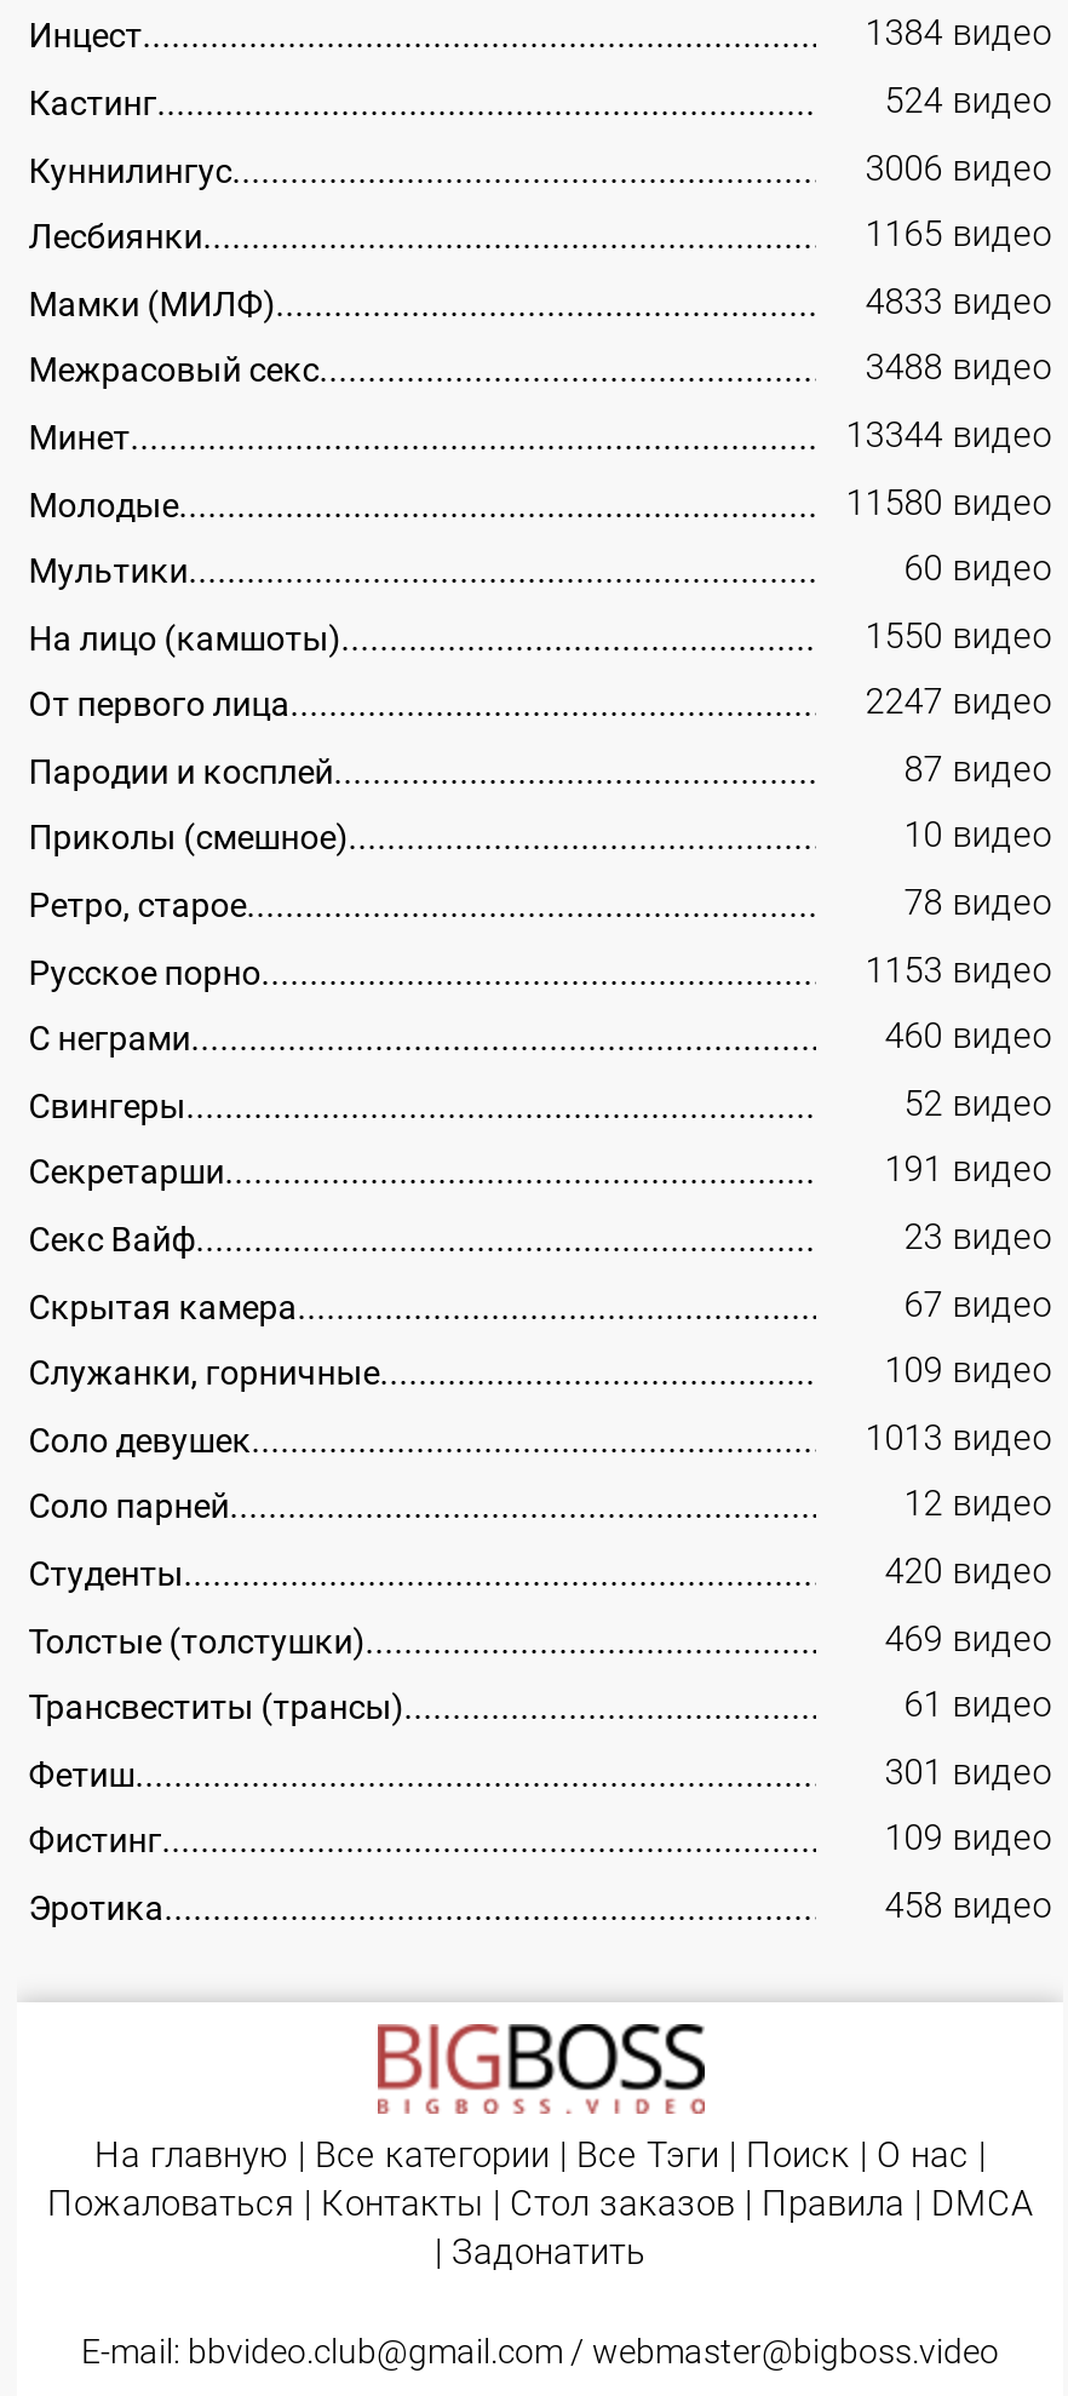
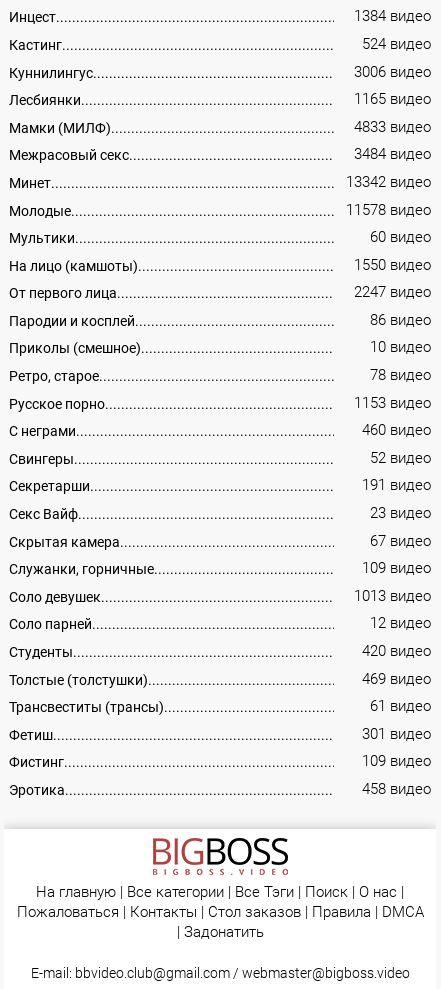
- 3488 видео
+ 3484 видео

- 13344 видео
+ 13342 видео

- 11580 видео
+ 11578 видео

- 87 видео
+ 86 видео
